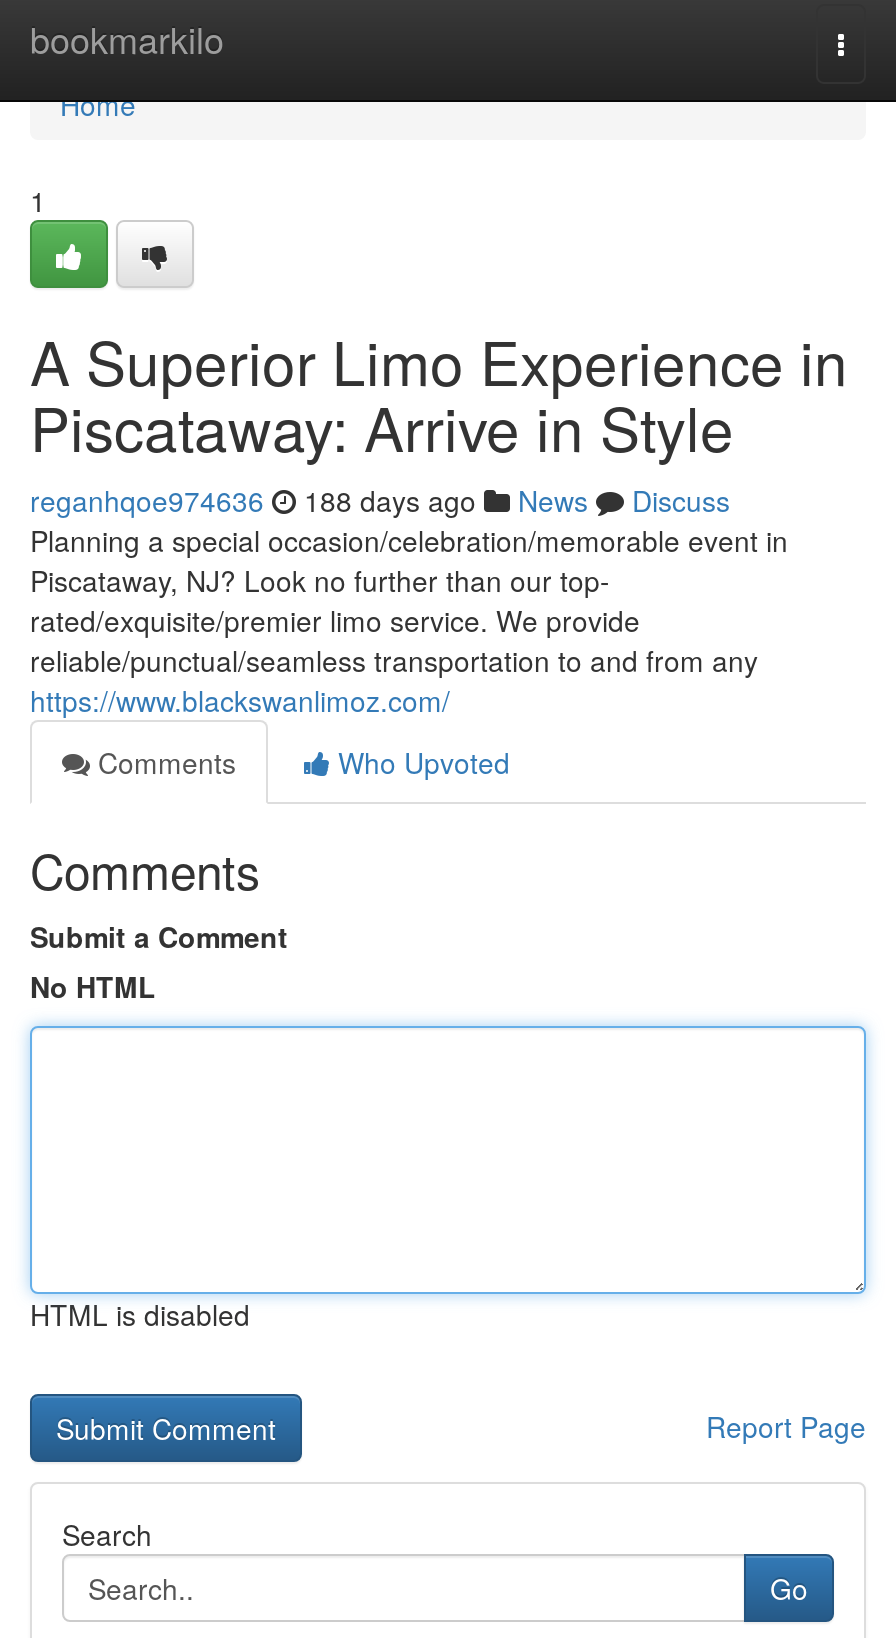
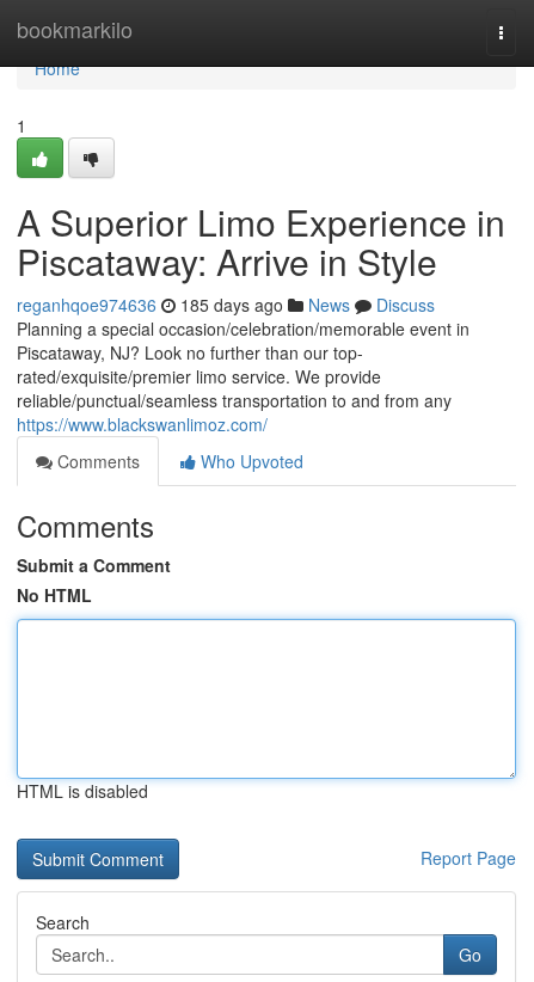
- reganhqoe974636 188 days ago News Discuss
+ reganhqoe974636 185 days ago News Discuss
